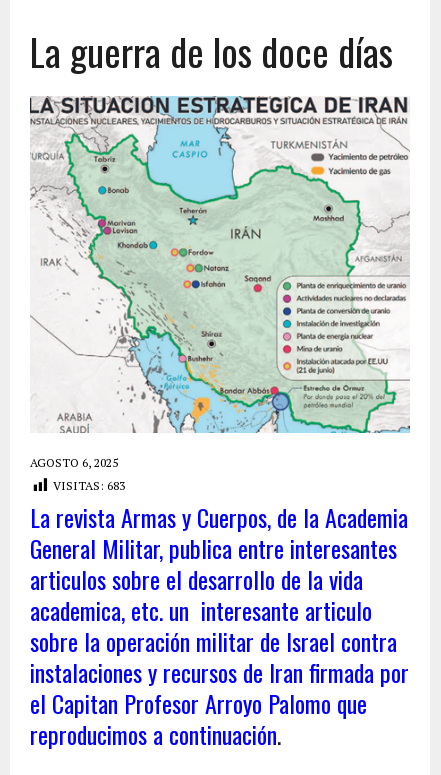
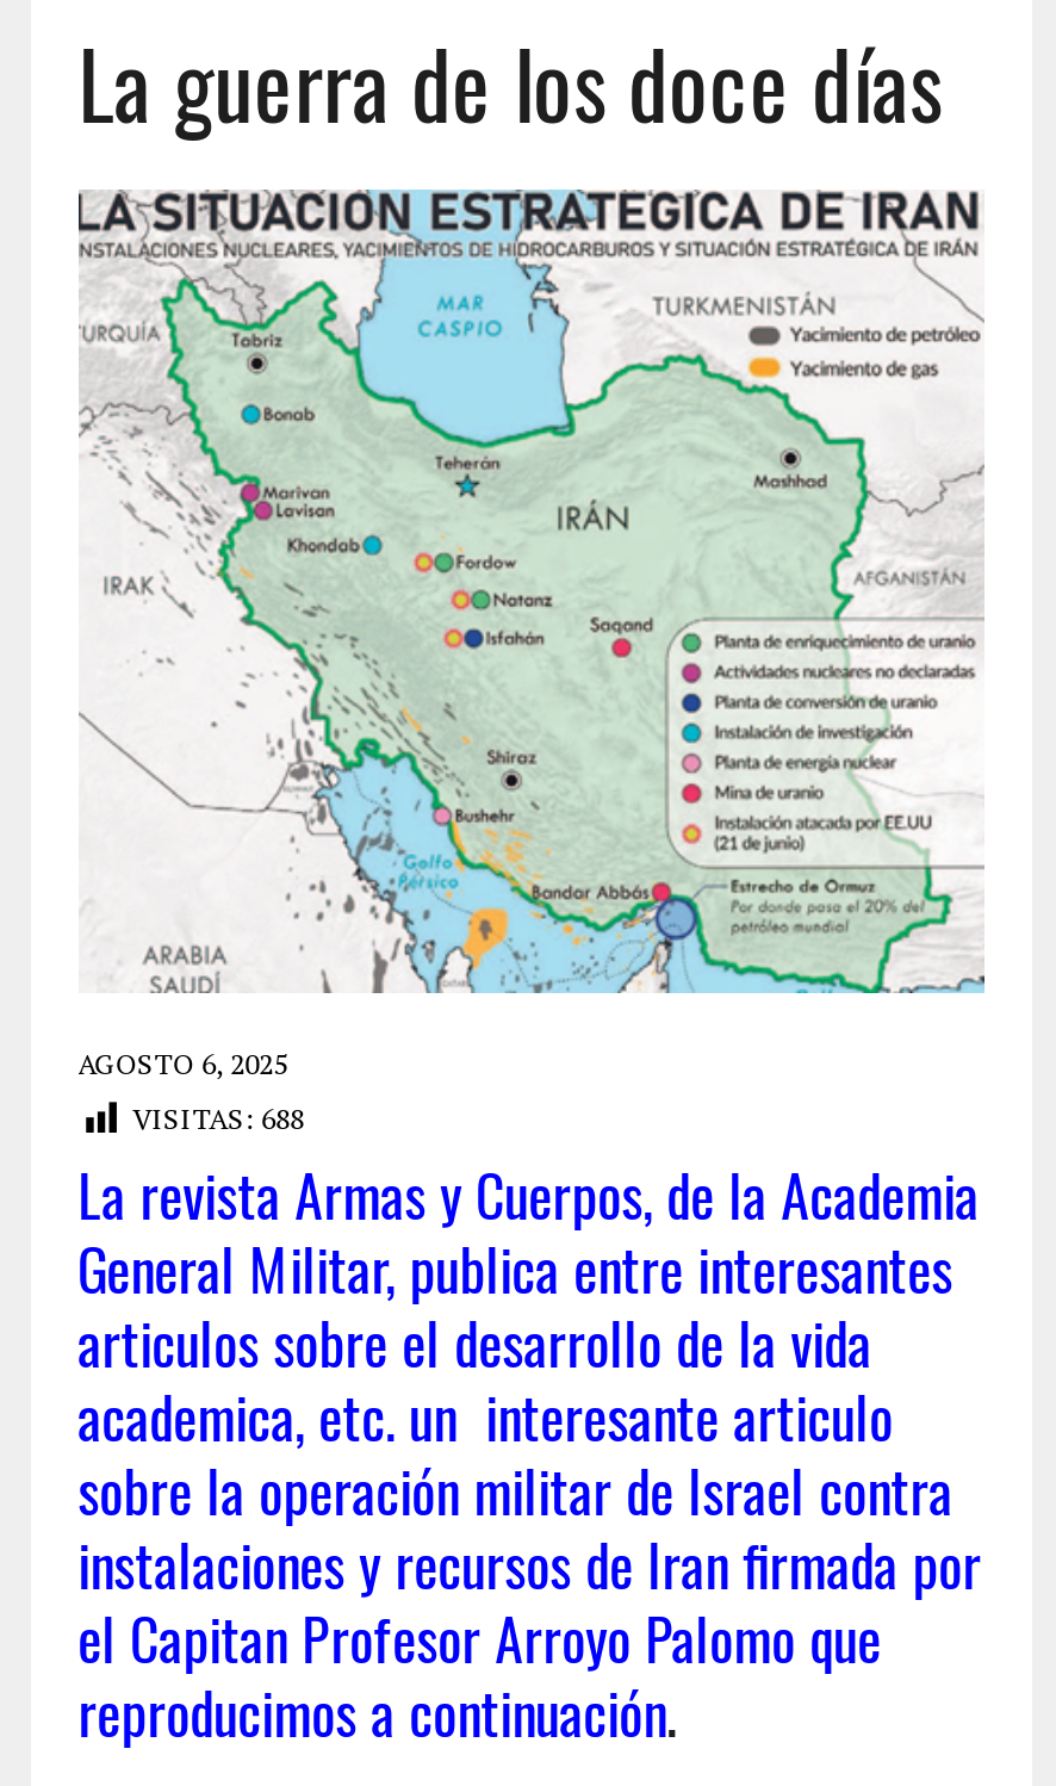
- VISITAS: 683
+ VISITAS: 688
